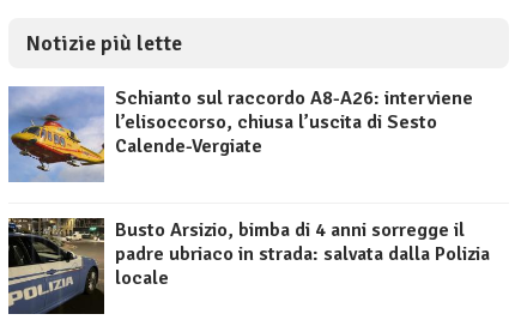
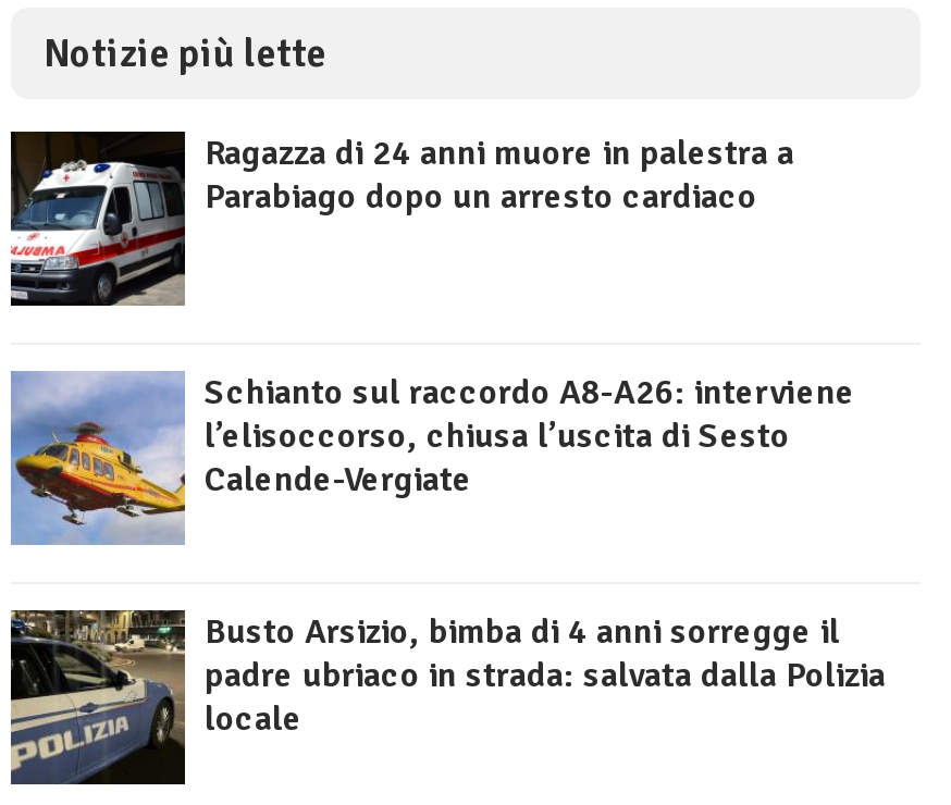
+ [image]
+ Ragazza di 24 anni muore in palestra a
+ Parabiago dopo un arresto cardiaco
